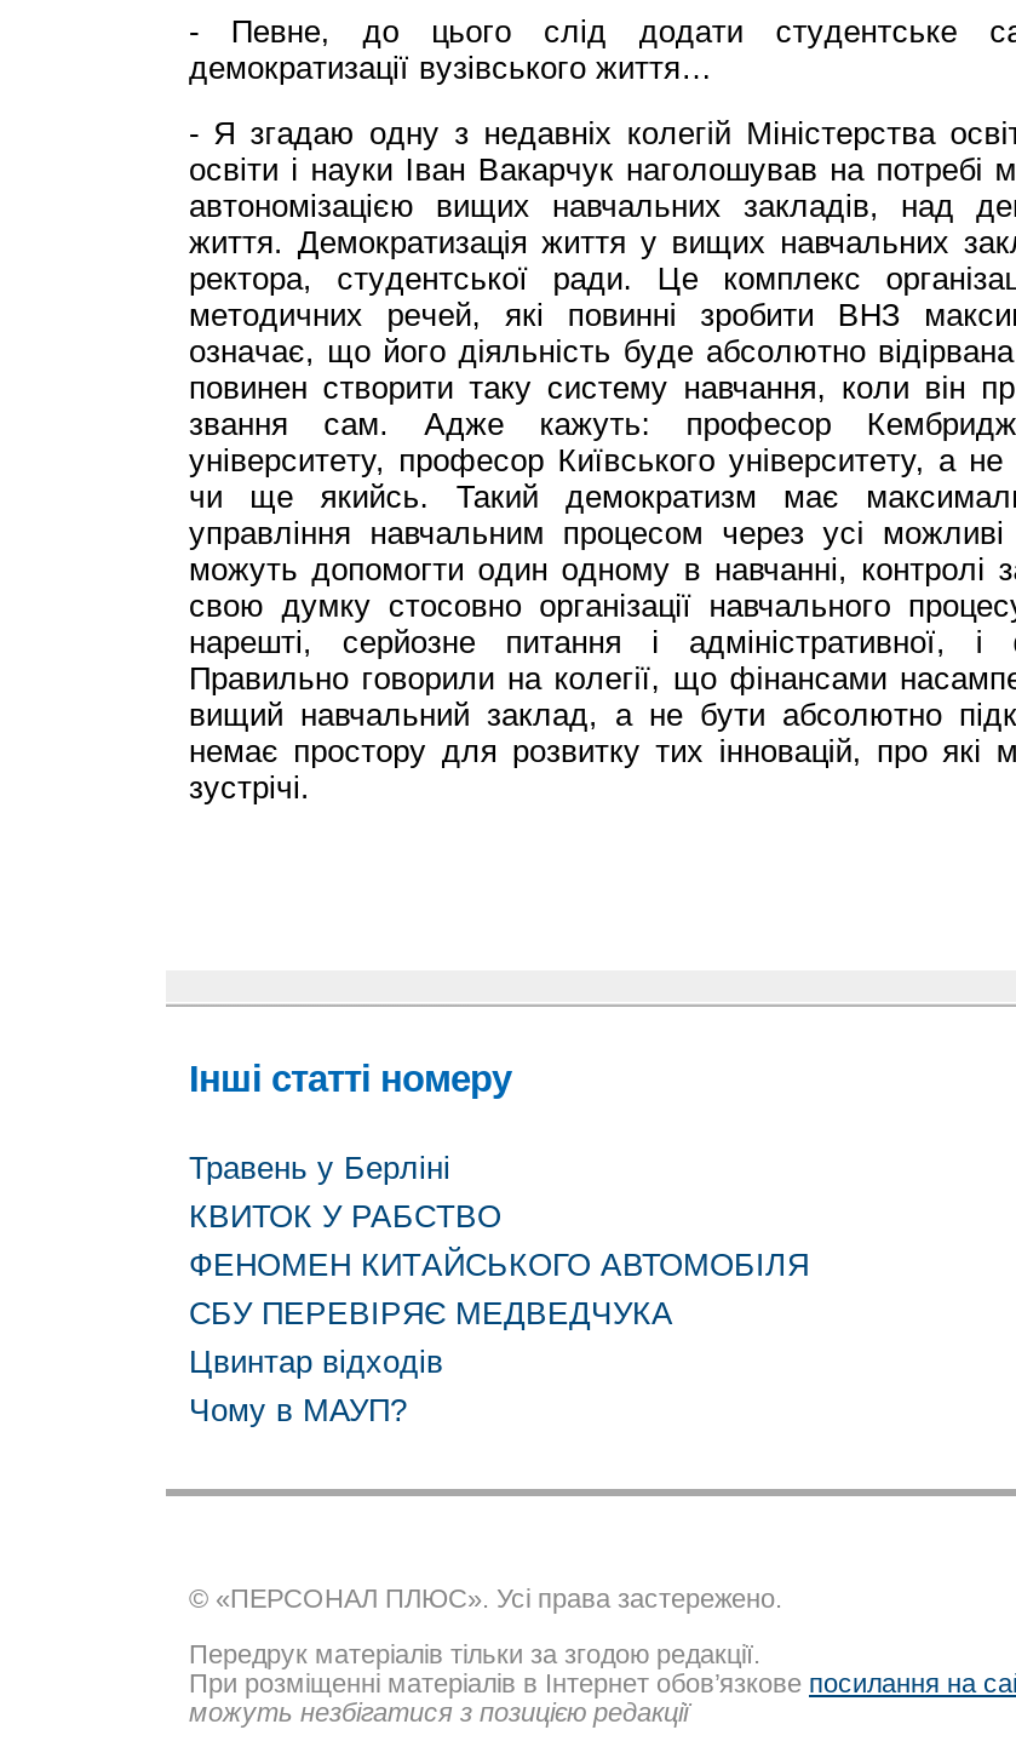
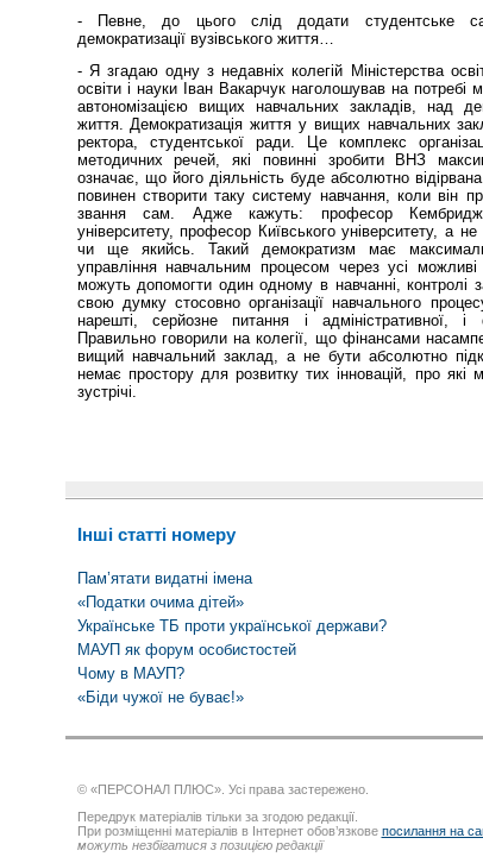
- Травень у Берліні
- КВИТОК У РАБСТВО
- ФЕНОМЕН КИТАЙСЬКОГО АВТОМОБІЛЯ
- СБУ ПЕРЕВІРЯЄ МЕДВЕДЧУКА
- Цвинтар відходів
+ Пам’ятати видатні імена
+ «Податки очима дітей»
+ Українське ТБ проти української держави?
+ МАУП як форум особистостей

moved up: Чому в МАУП?

+ «Біди чужої не буває!»
